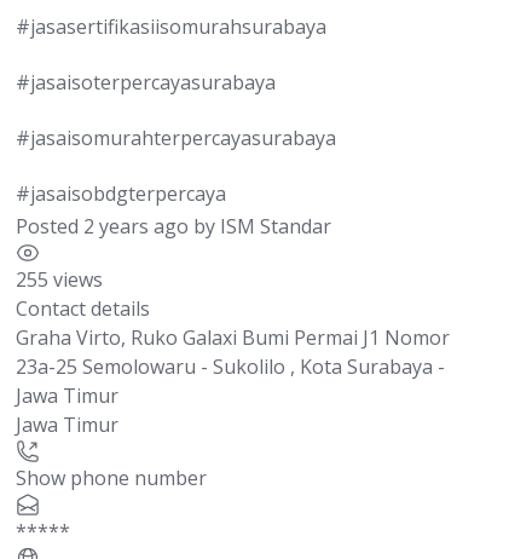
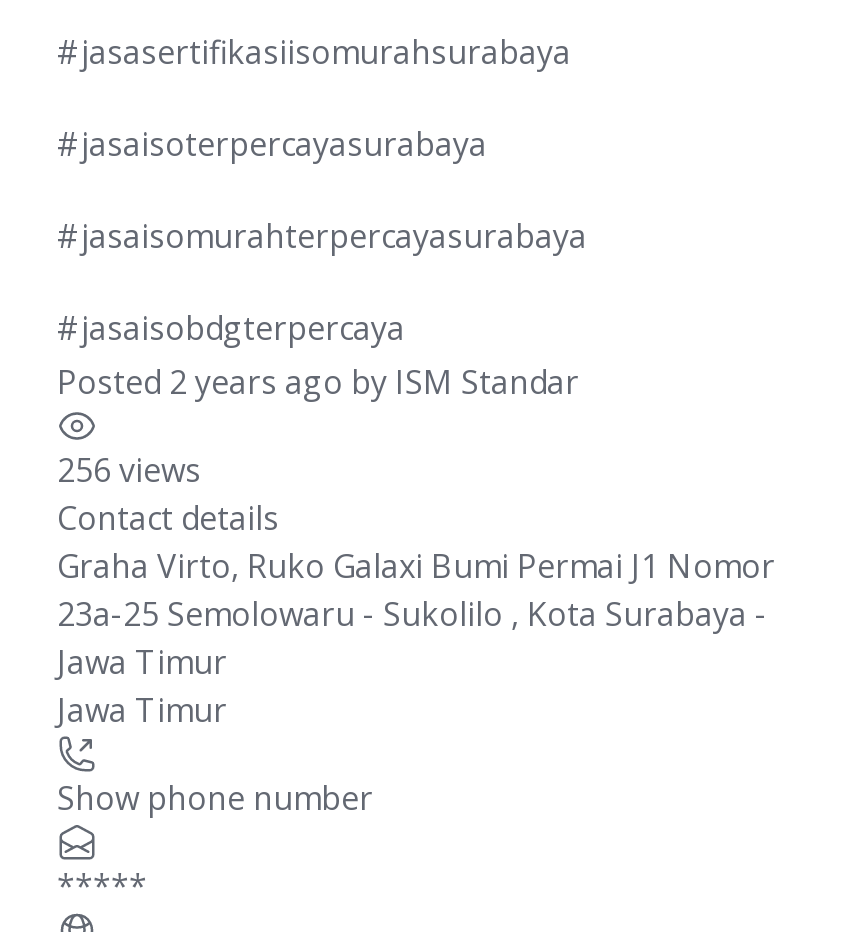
- 255 views
+ 256 views
